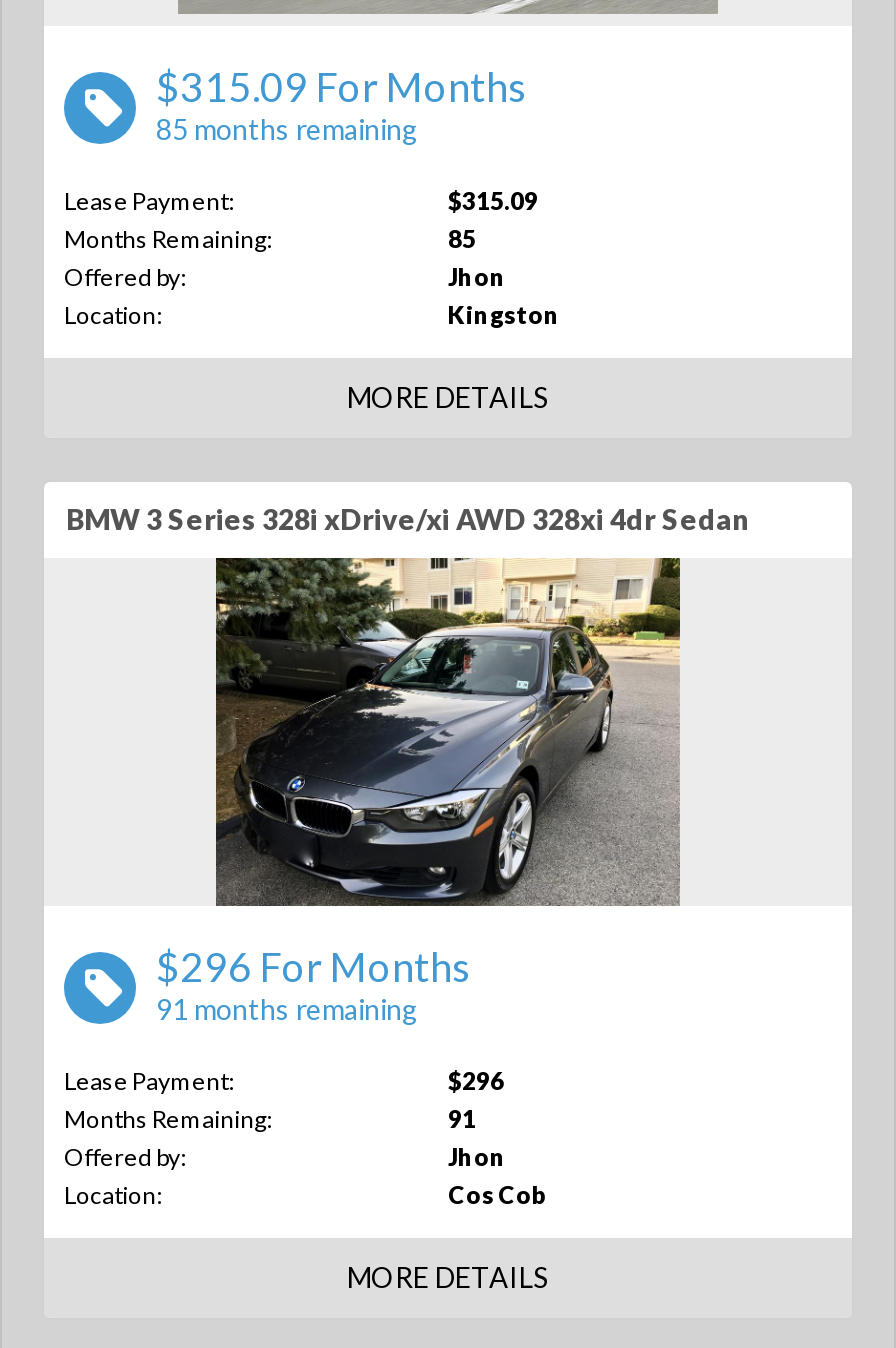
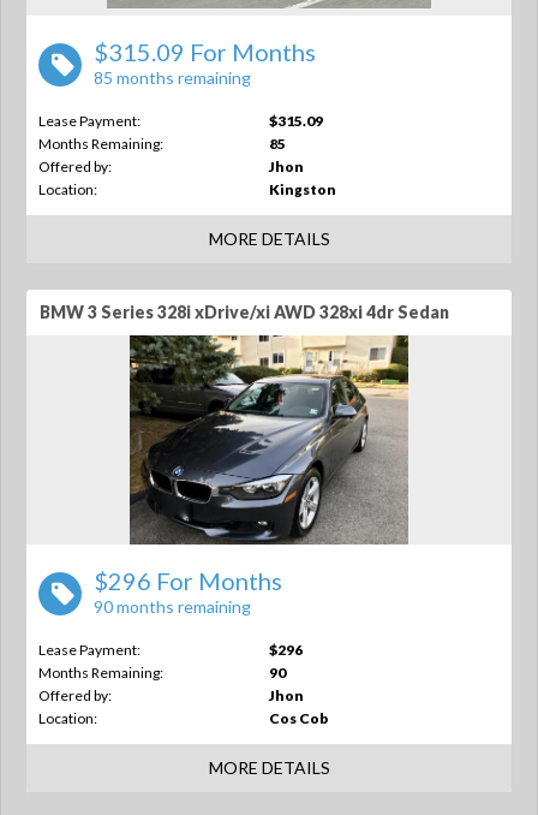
- 91 months remaining
+ 90 months remaining

- 91
+ 90
